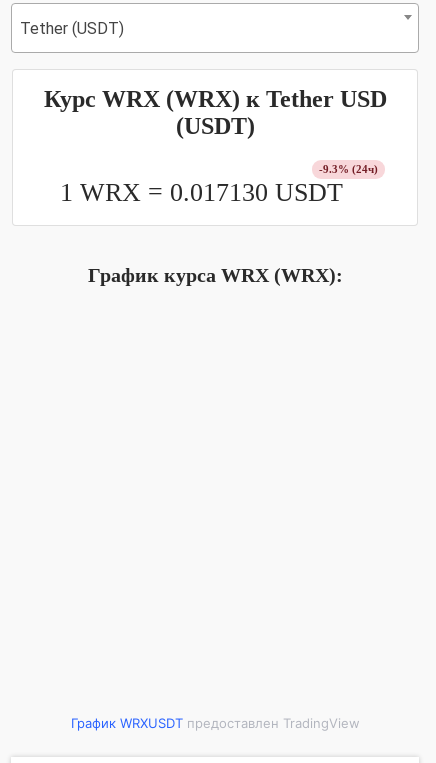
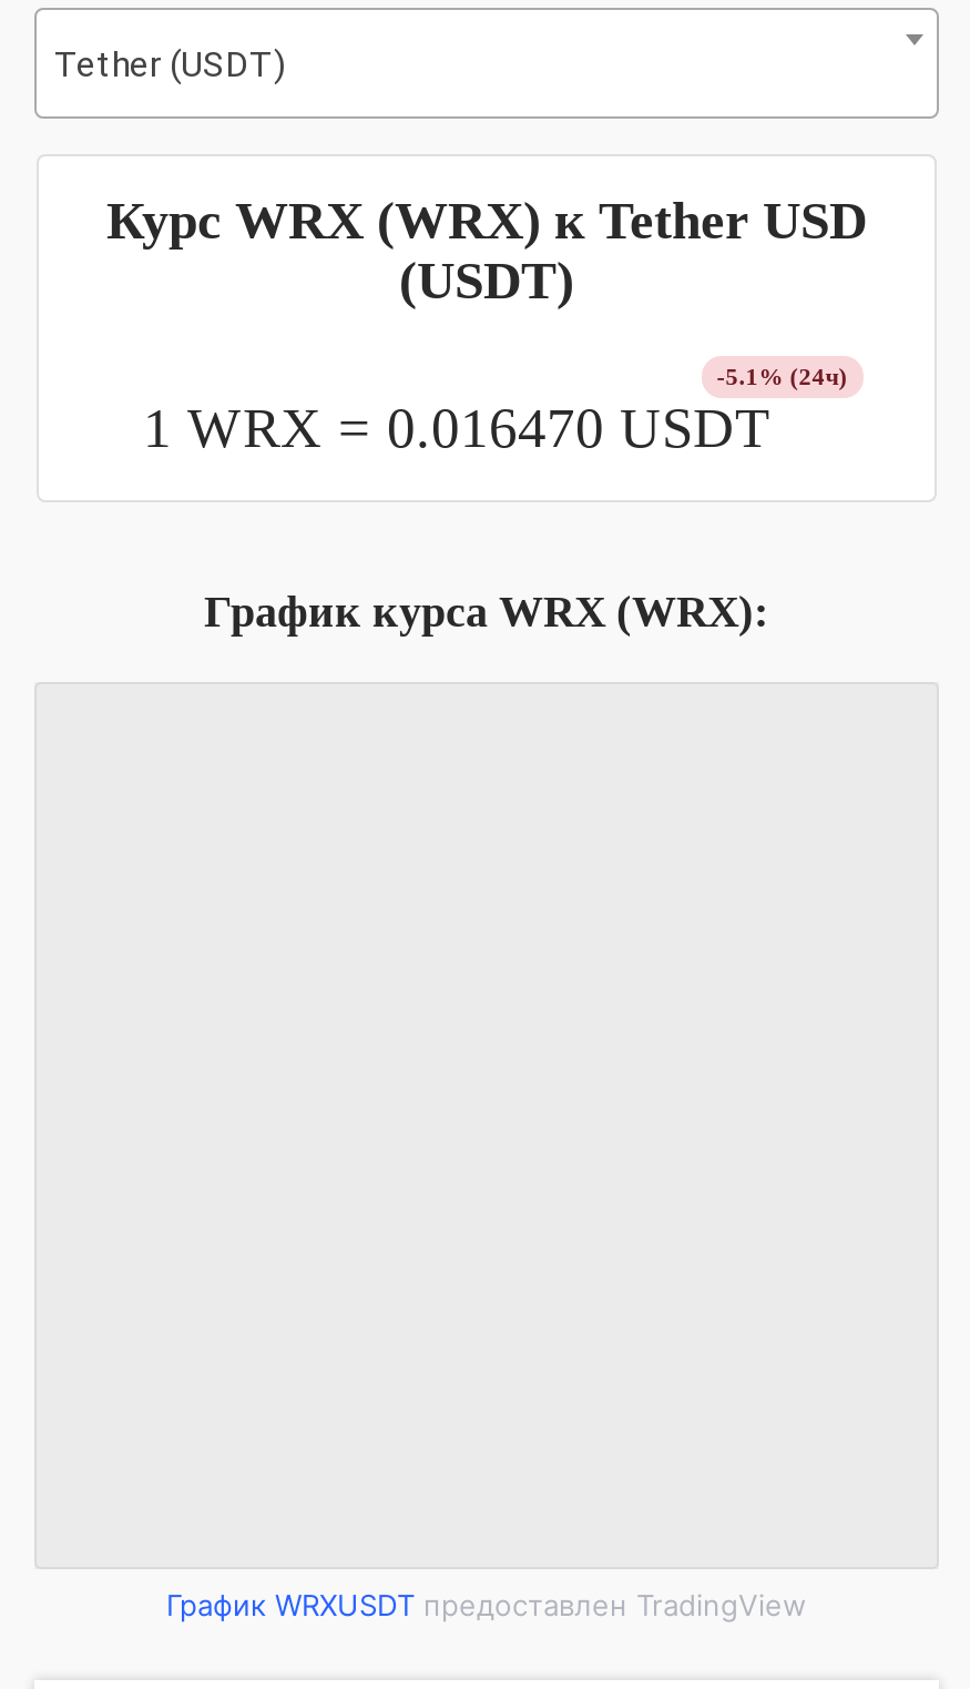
- -9.3% (24ч)
+ -5.1% (24ч)

- 1 WRX = 0.017130 USDT
+ 1 WRX = 0.016470 USDT
